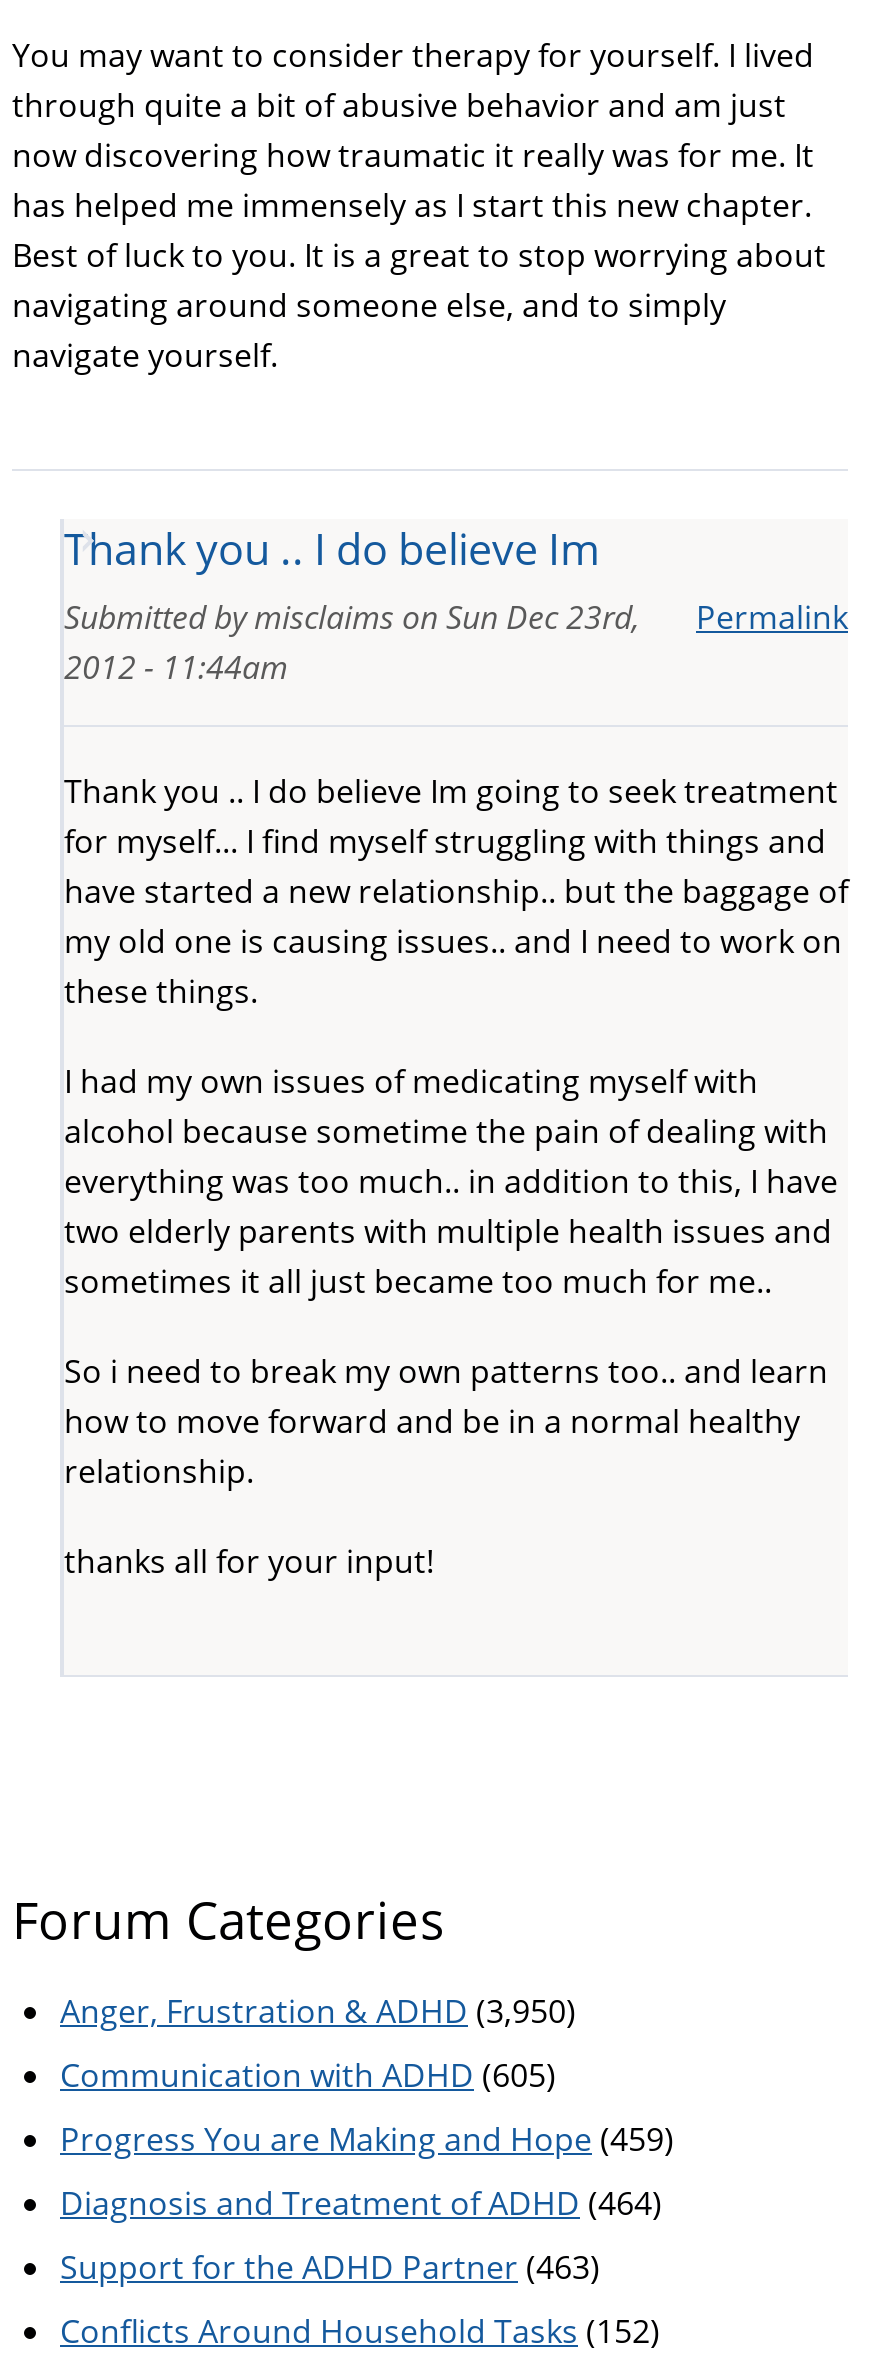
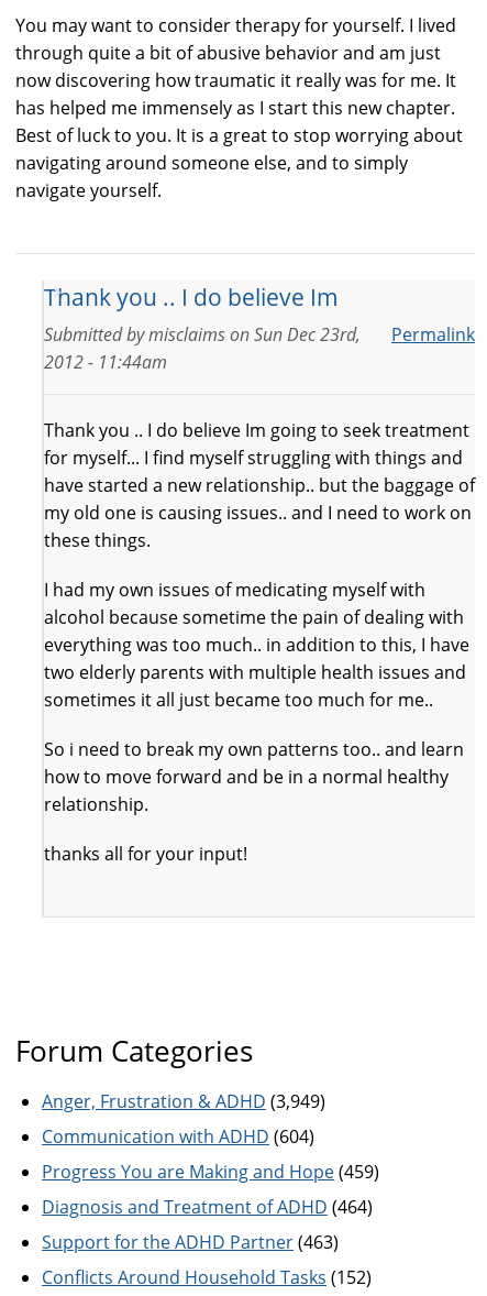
- Anger, Frustration & ADHD (3,950)
+ Anger, Frustration & ADHD (3,949)

- Communication with ADHD (605)
+ Communication with ADHD (604)
